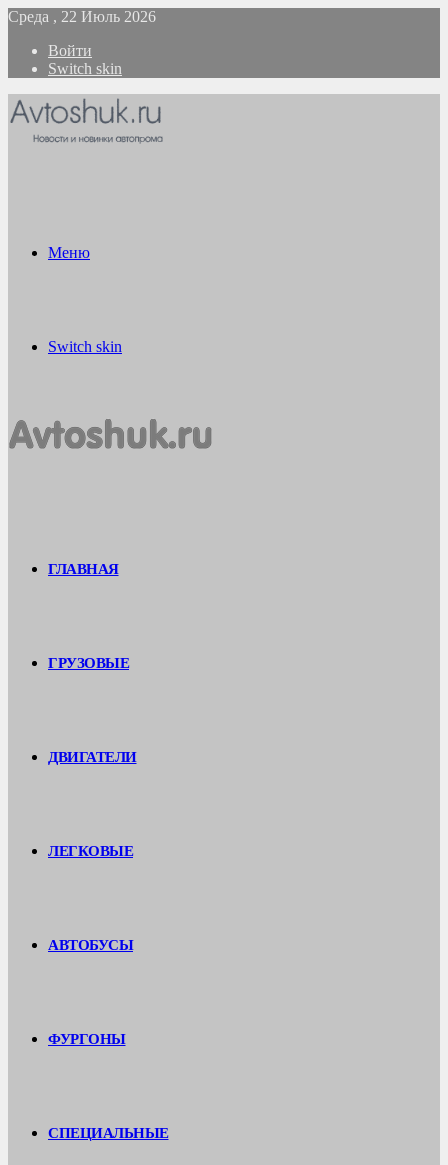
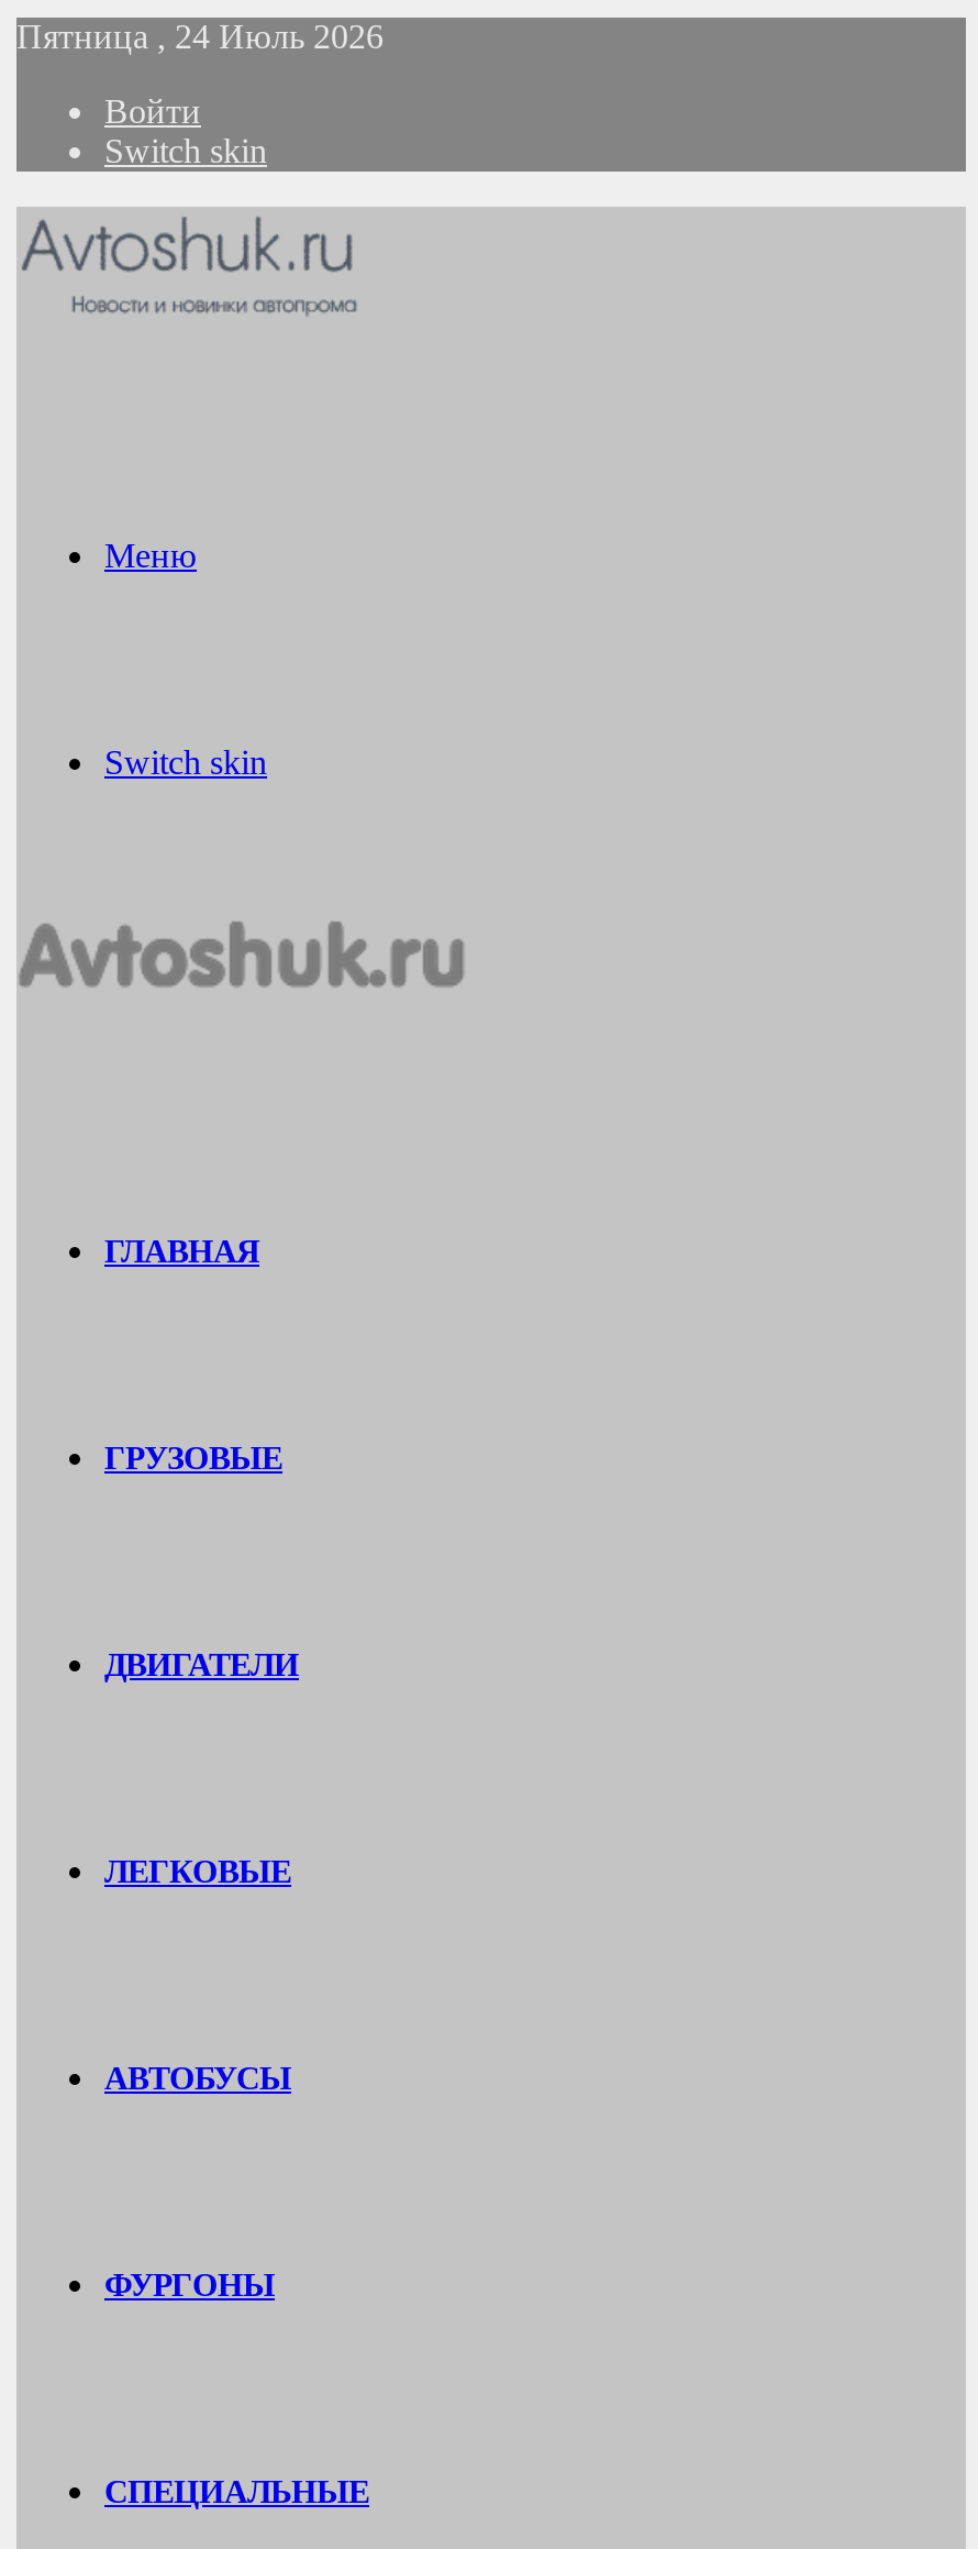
- Среда , 22 Июль 2026
+ Пятница , 24 Июль 2026
